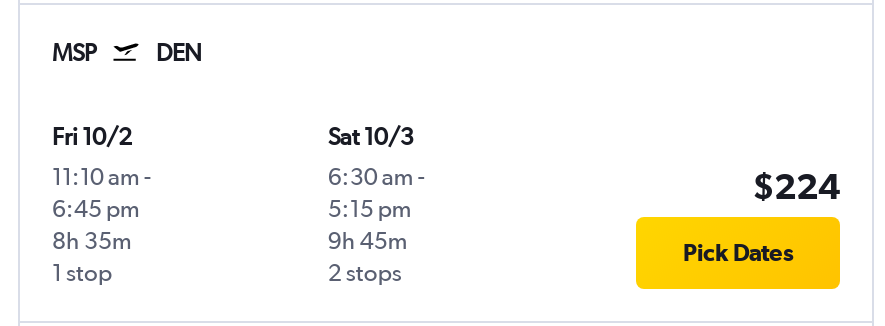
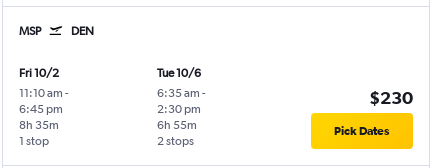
- Sat 10/3
- 6:30 am -
- 5:15 pm
+ Tue 10/6
+ 6:35 am -
+ 2:30 pm

- $224
+ $230

- 9h 45m
+ 6h 55m
